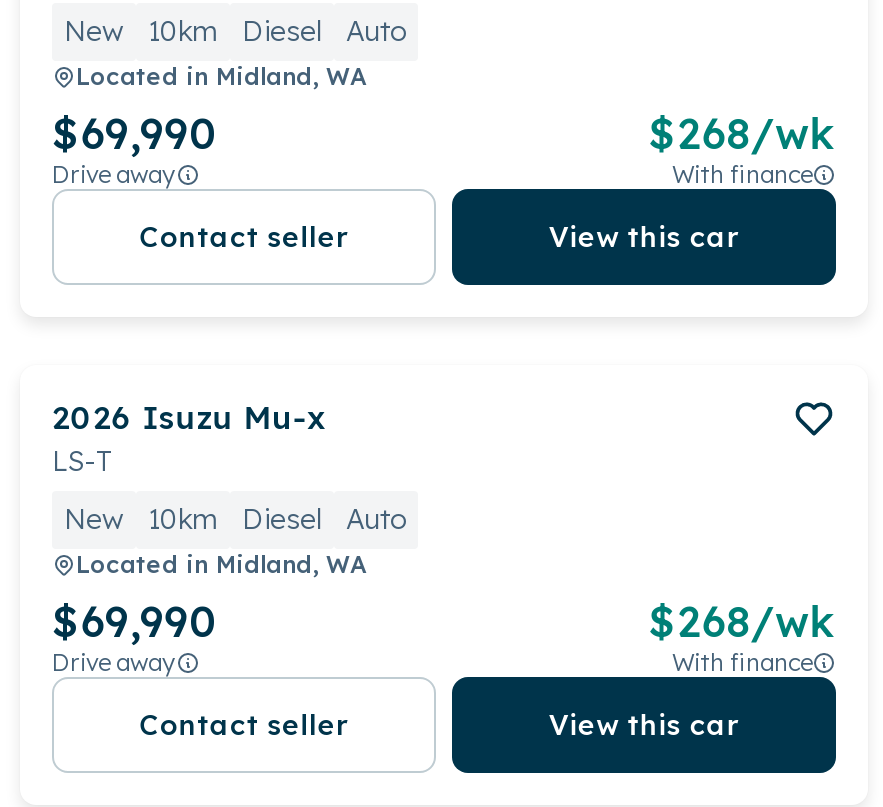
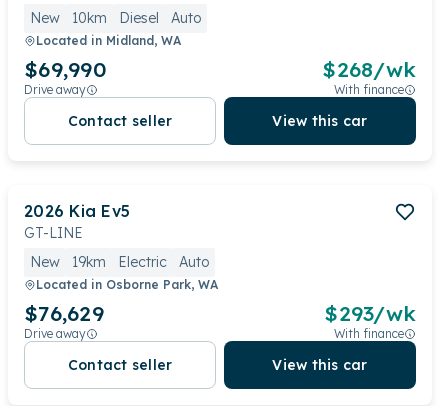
- 2026 Isuzu Mu-x
- LS-T
+ 2026 Kia Ev5
+ GT-LINE

- 10km
- Diesel
+ 19km
+ Electric

- Located in Midland, WA
- $69,990
+ Located in Osborne Park, WA
+ $76,629

- $268/wk
+ $293/wk
